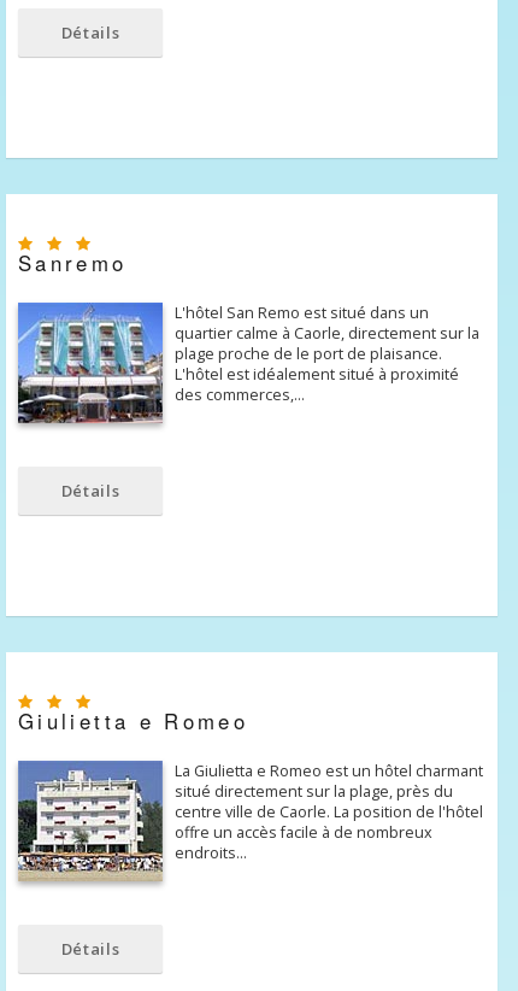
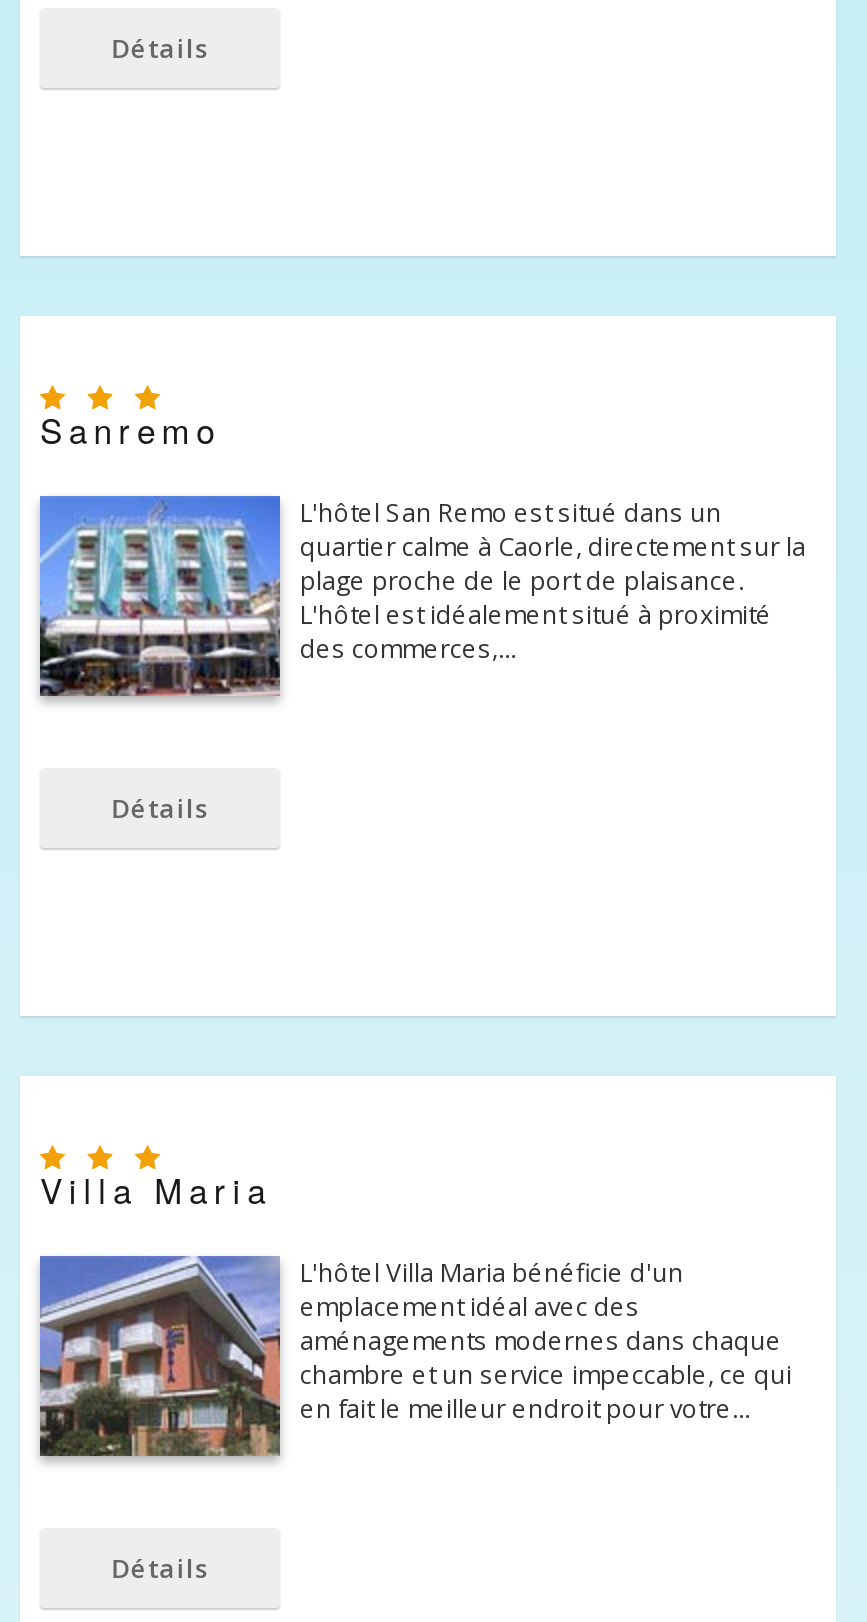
- Giulietta e Romeo
+ Villa Maria

- [image]
- La Giulietta e Romeo est un hôtel charmant
- situé directement sur la plage, près du
- centre ville de Caorle. La position de l'hôtel
- offre un accès facile à de nombreux
- endroits…
+ [image]
+ L'hôtel Villa Maria bénéficie d'un
+ emplacement idéal avec des
+ aménagements modernes dans chaque
+ chambre et un service impeccable, ce qui
+ en fait le meilleur endroit pour votre…
